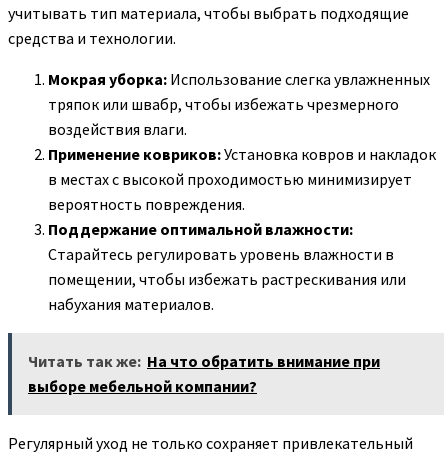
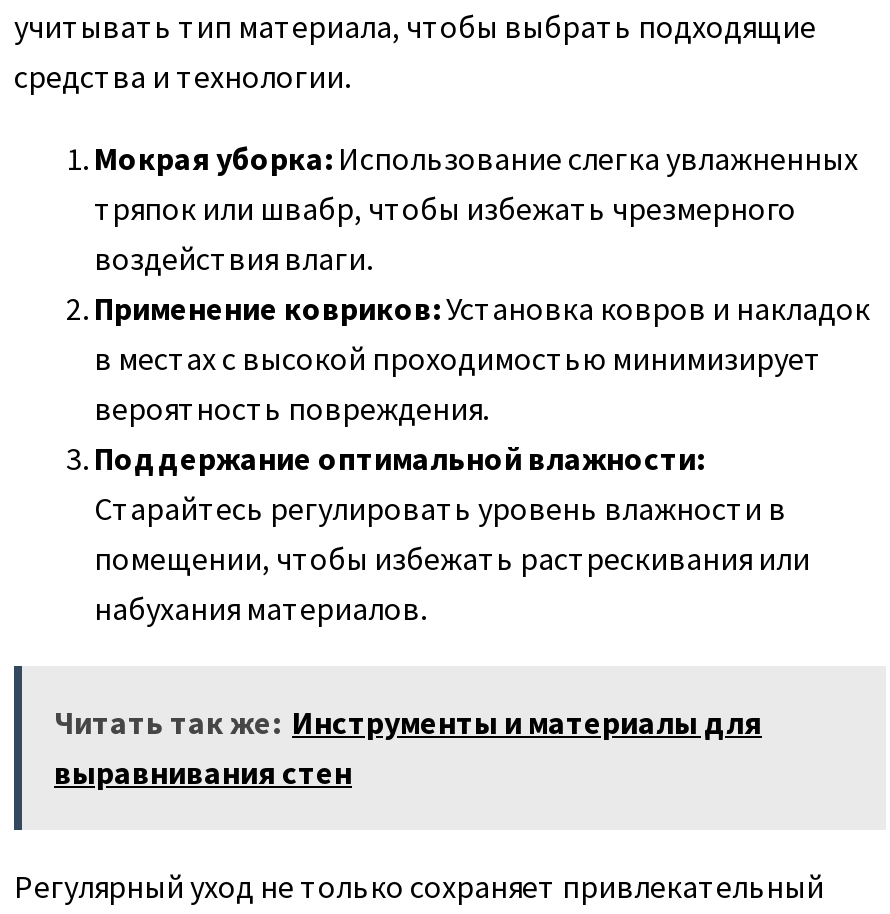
- Читать так же: На что обратить внимание при
- выборе мебельной компании?
+ Читать так же: Инструменты и материалы для
+ выравнивания стен
